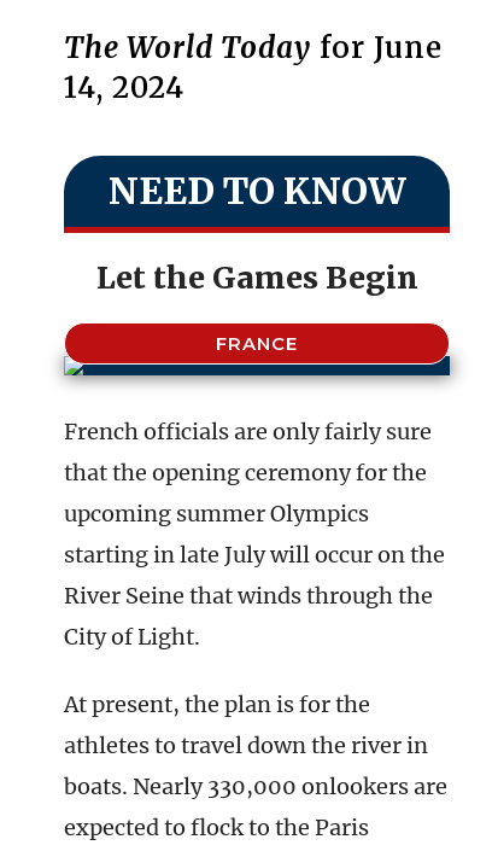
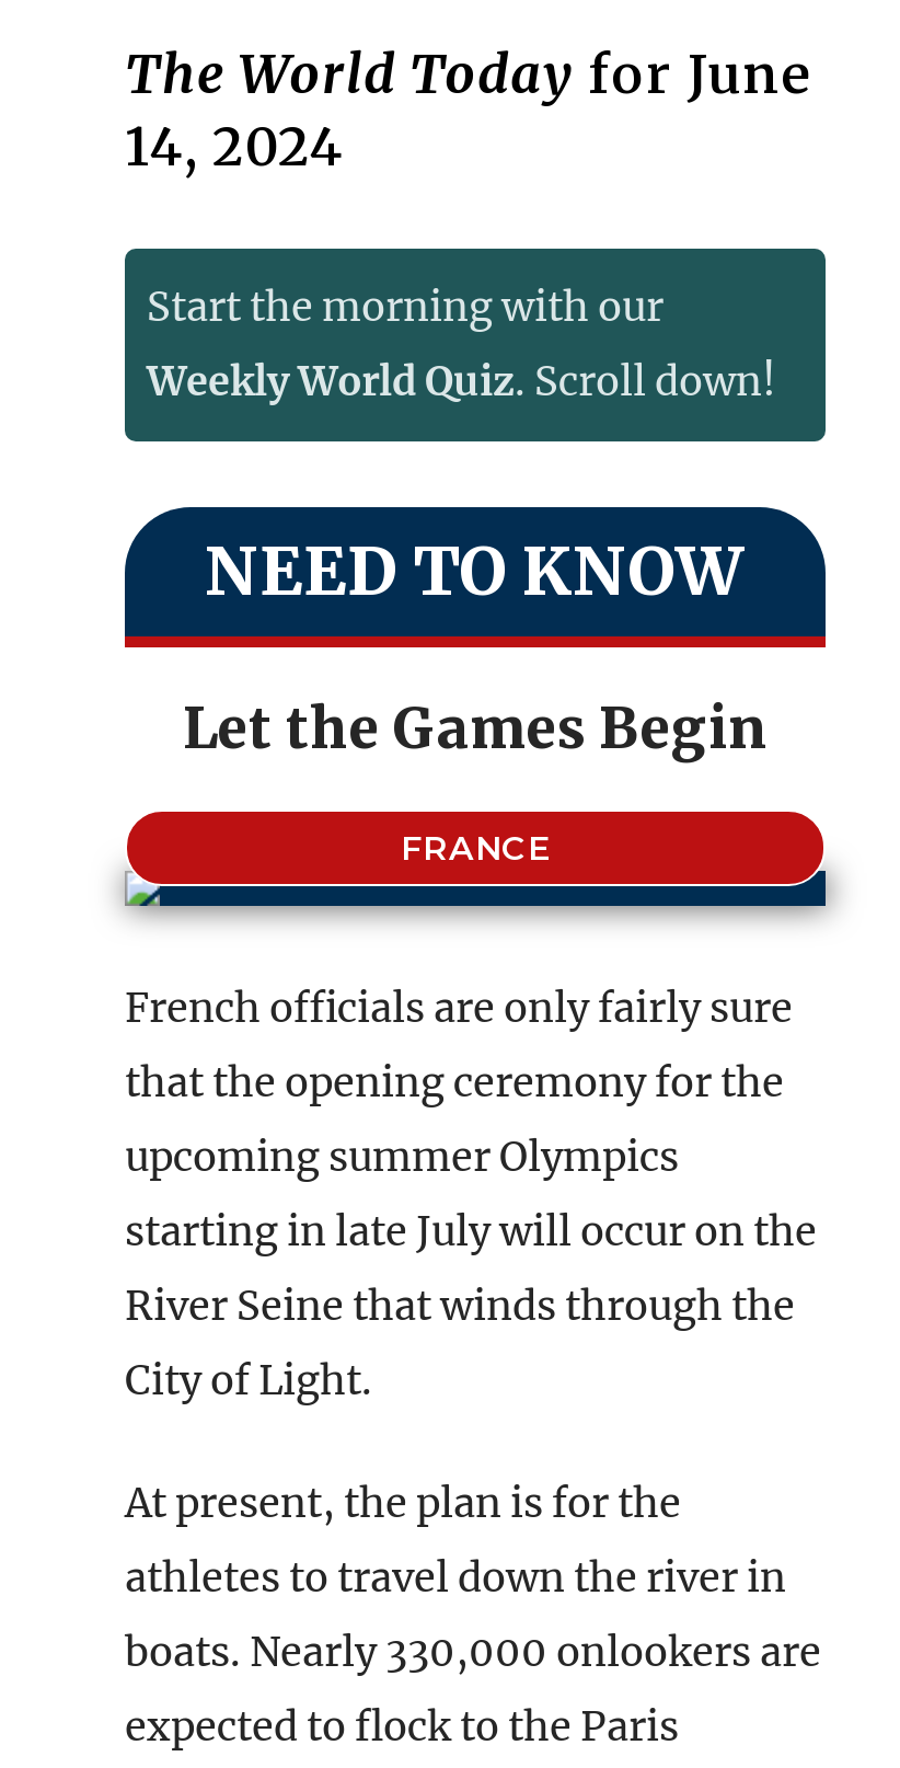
+ [image]
+ Start the morning with our
+ Weekly World Quiz. Scroll down!
